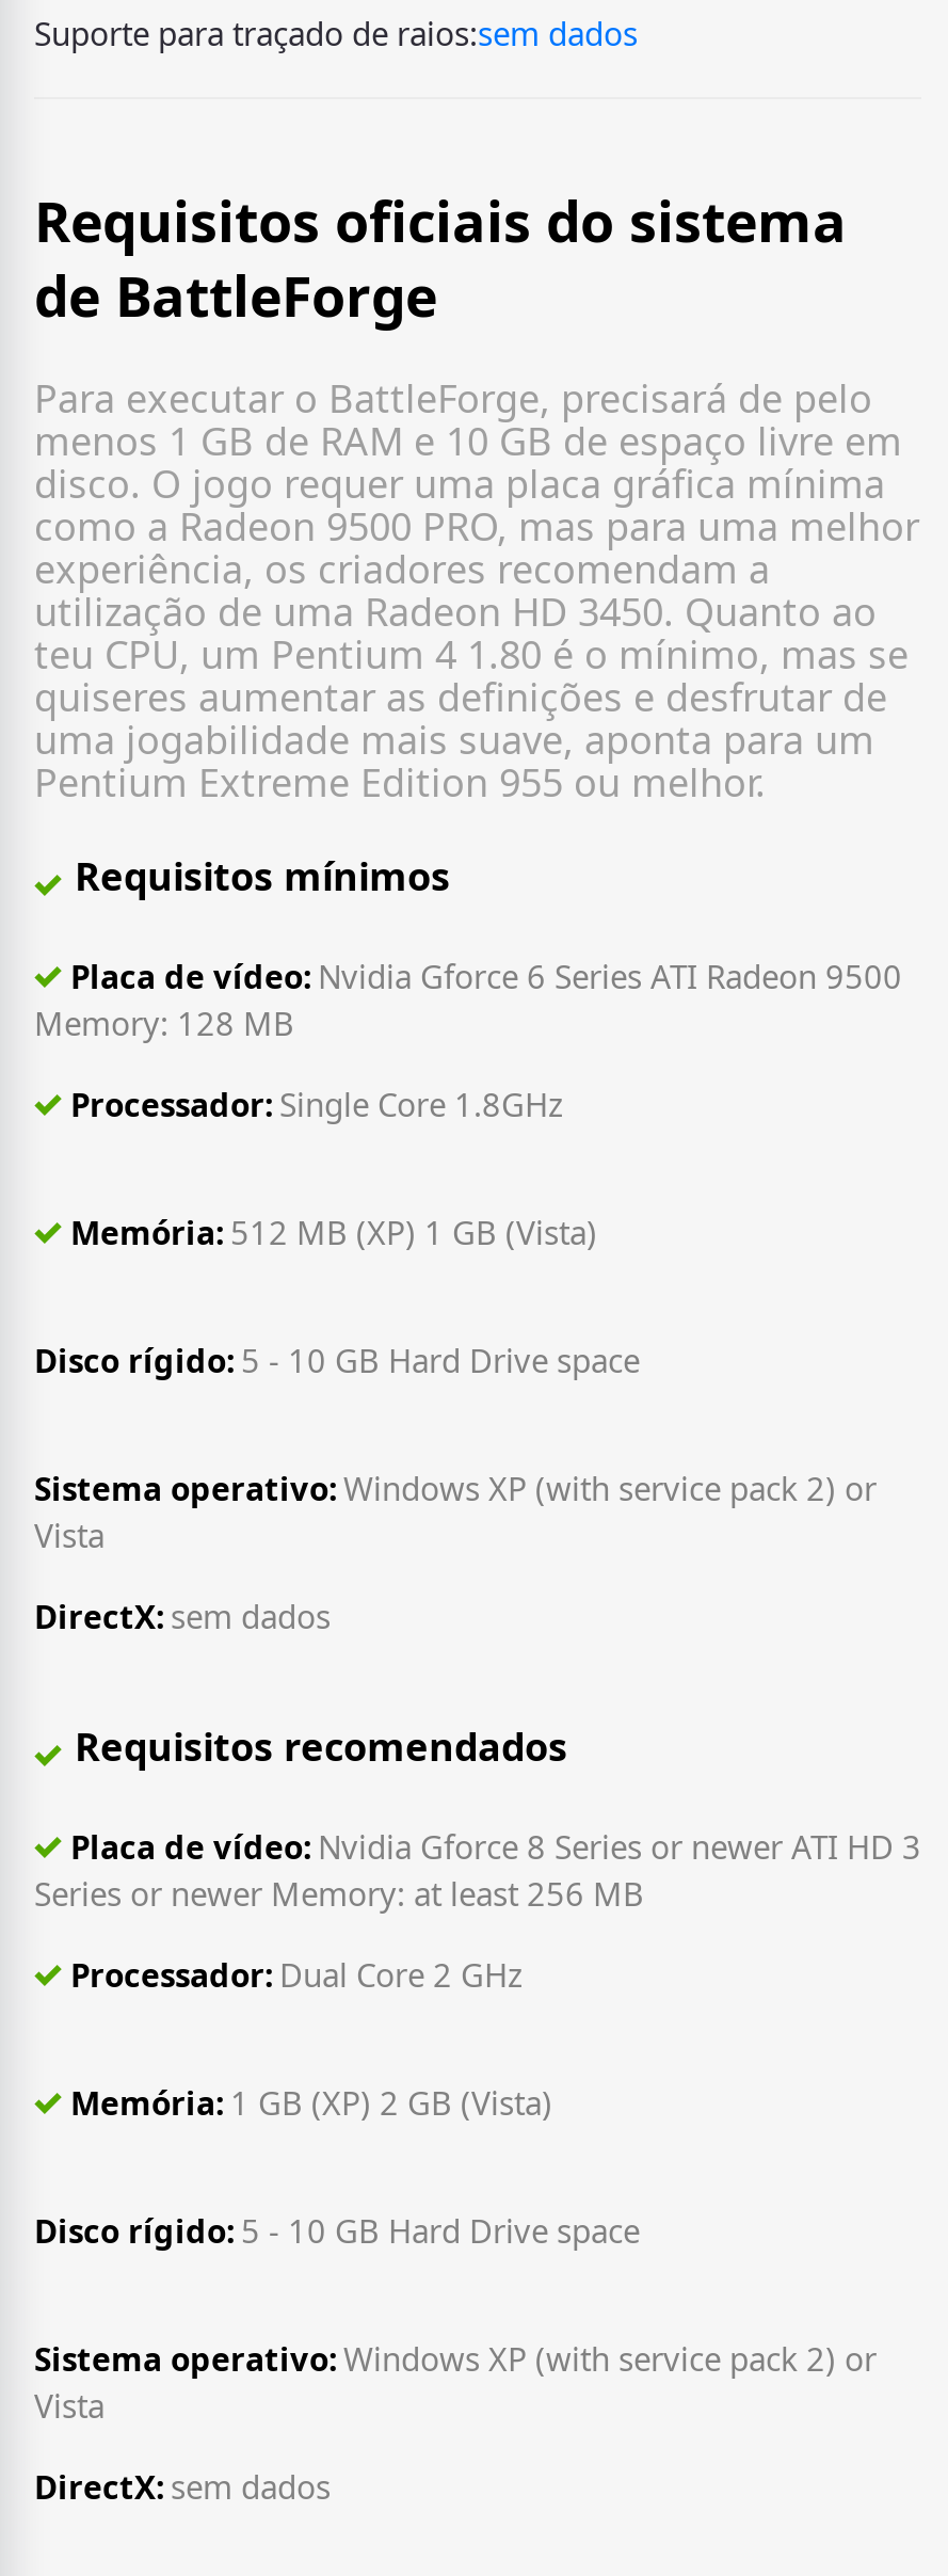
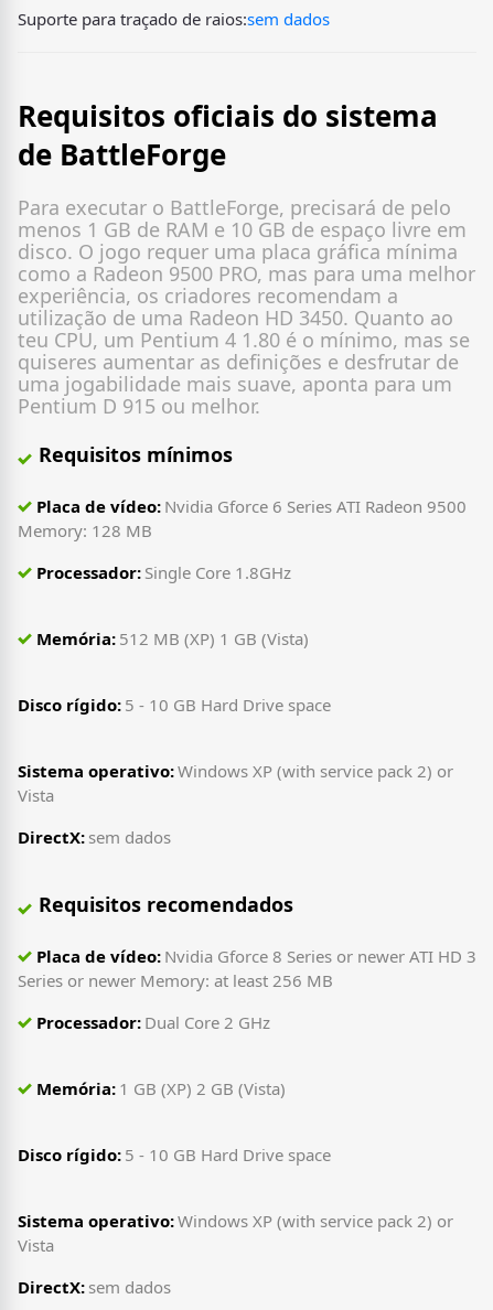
- Pentium Extreme Edition 955 ou melhor.
+ Pentium D 915 ou melhor.
